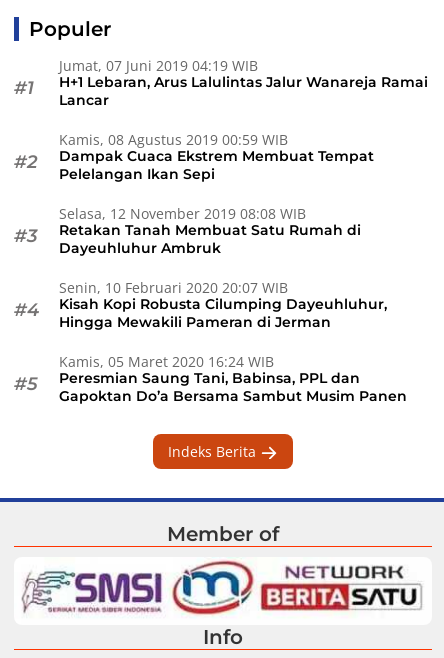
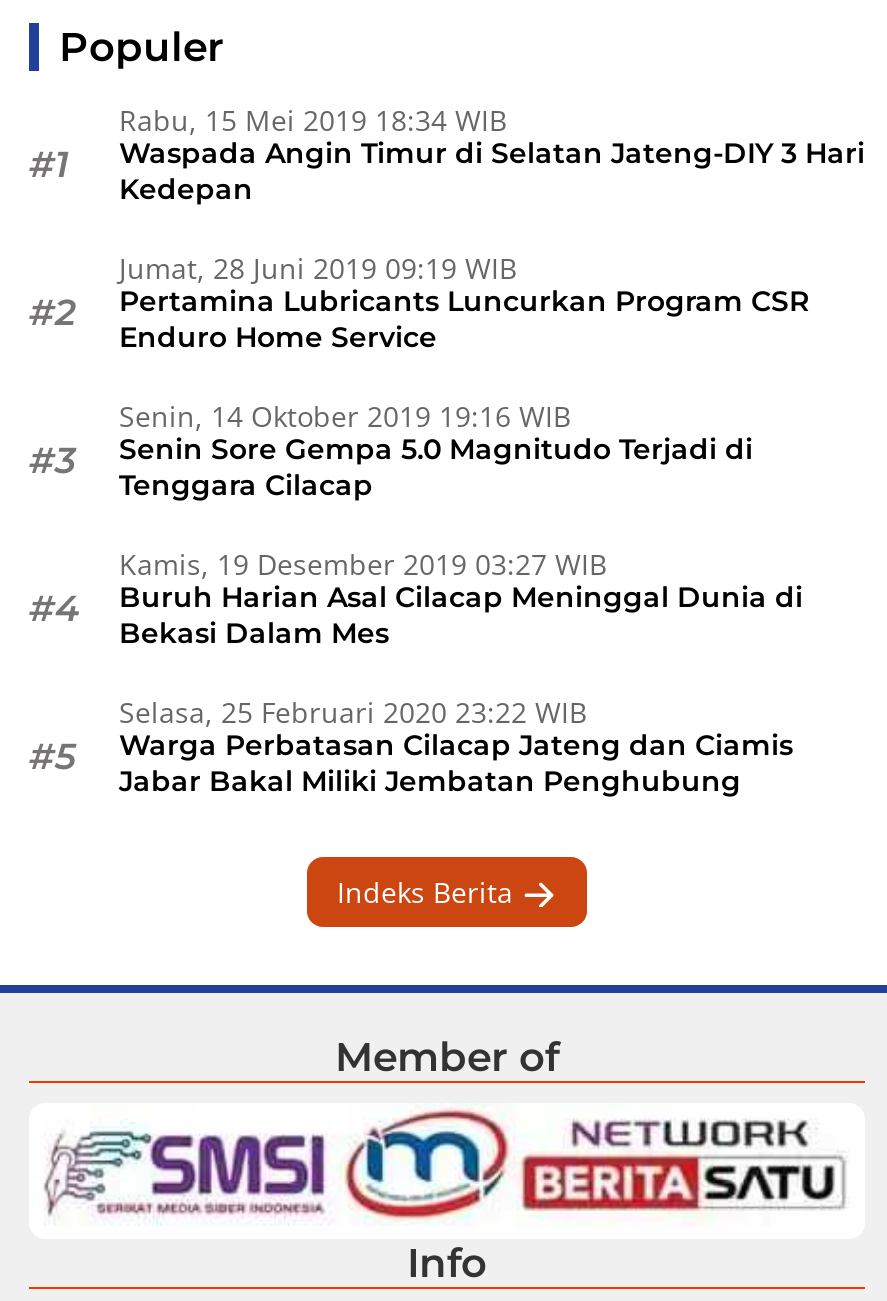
- Jumat, 07 Juni 2019 04:19 WIB
- H+1 Lebaran, Arus Lalulintas Jalur Wanareja Ramai
- Lancar
+ Rabu, 15 Mei 2019 18:34 WIB
+ Waspada Angin Timur di Selatan Jateng-DIY 3 Hari
+ Kedepan

- Kamis, 08 Agustus 2019 00:59 WIB
- Dampak Cuaca Ekstrem Membuat Tempat
- Pelelangan Ikan Sepi
+ Jumat, 28 Juni 2019 09:19 WIB
+ Pertamina Lubricants Luncurkan Program CSR
+ Enduro Home Service

- Selasa, 12 November 2019 08:08 WIB
- Retakan Tanah Membuat Satu Rumah di
- Dayeuhluhur Ambruk
+ Senin, 14 Oktober 2019 19:16 WIB
+ Senin Sore Gempa 5.0 Magnitudo Terjadi di
+ Tenggara Cilacap

- Senin, 10 Februari 2020 20:07 WIB
- Kisah Kopi Robusta Cilumping Dayeuhluhur,
- Hingga Mewakili Pameran di Jerman
+ Kamis, 19 Desember 2019 03:27 WIB
+ Buruh Harian Asal Cilacap Meninggal Dunia di
+ Bekasi Dalam Mes

- Kamis, 05 Maret 2020 16:24 WIB
- Peresmian Saung Tani, Babinsa, PPL dan
- Gapoktan Do’a Bersama Sambut Musim Panen
+ Selasa, 25 Februari 2020 23:22 WIB
+ Warga Perbatasan Cilacap Jateng dan Ciamis
+ Jabar Bakal Miliki Jembatan Penghubung
